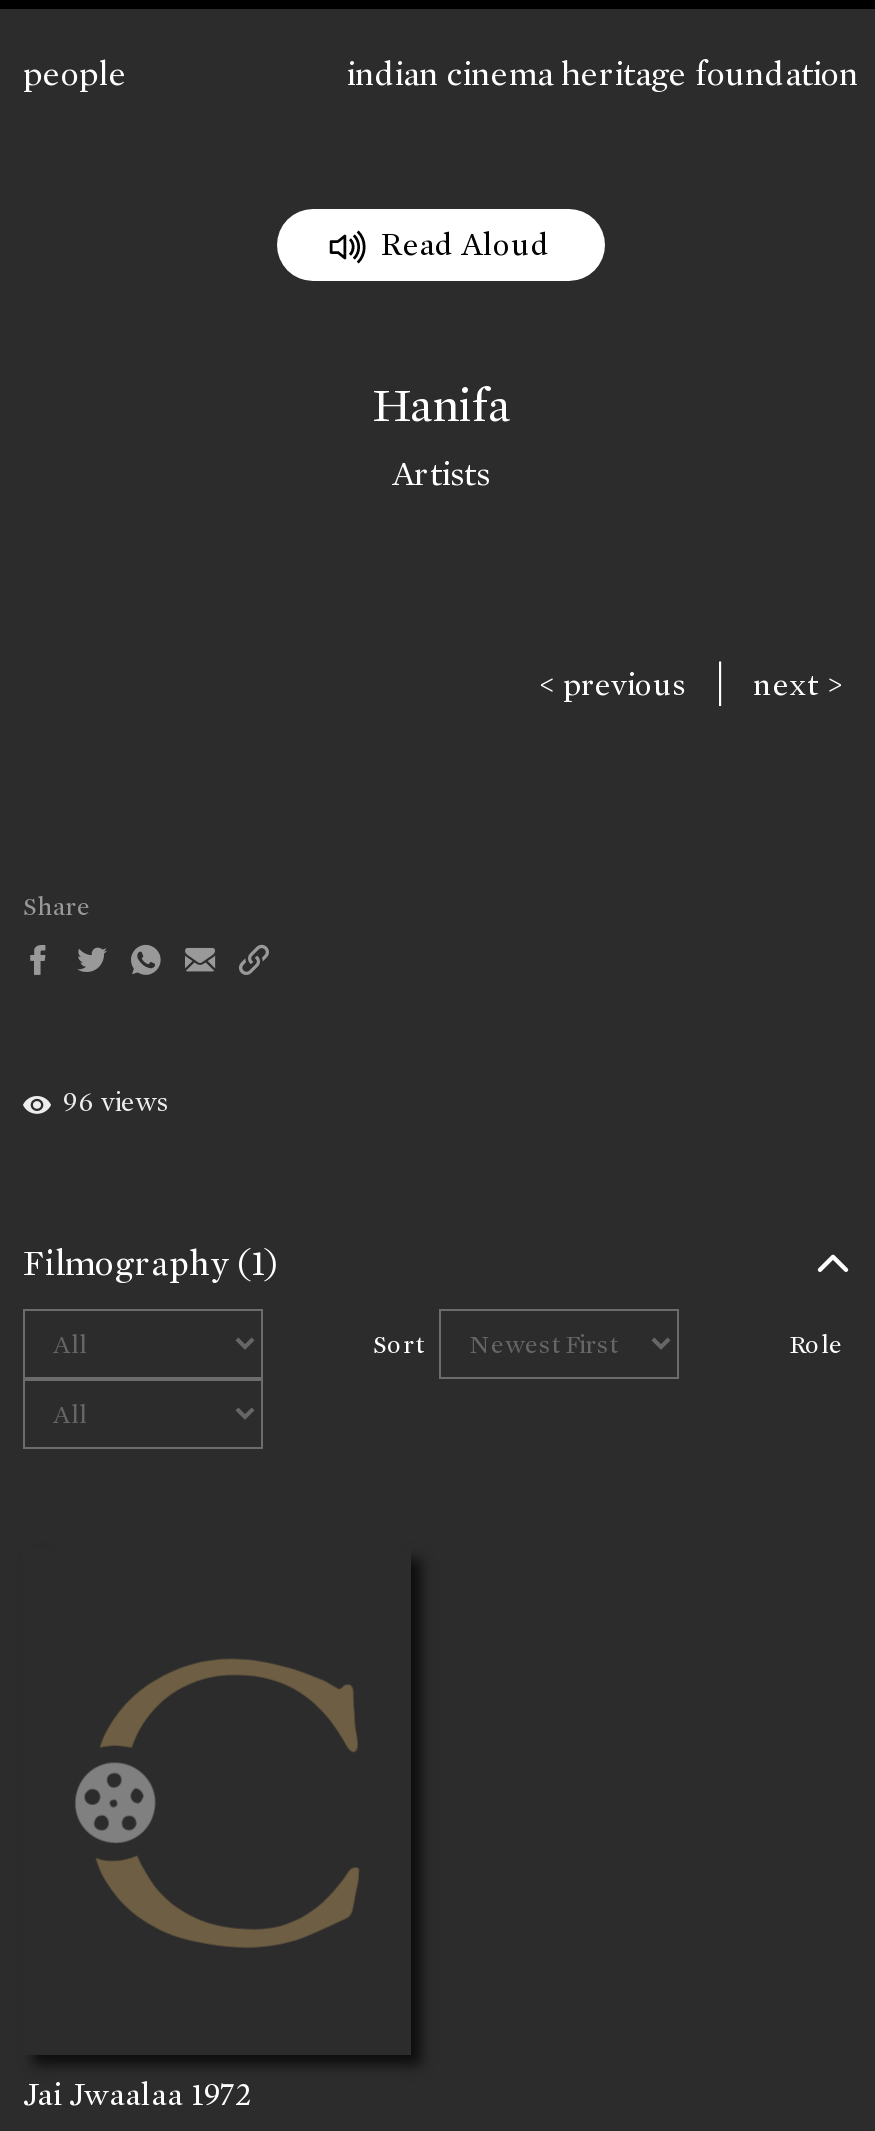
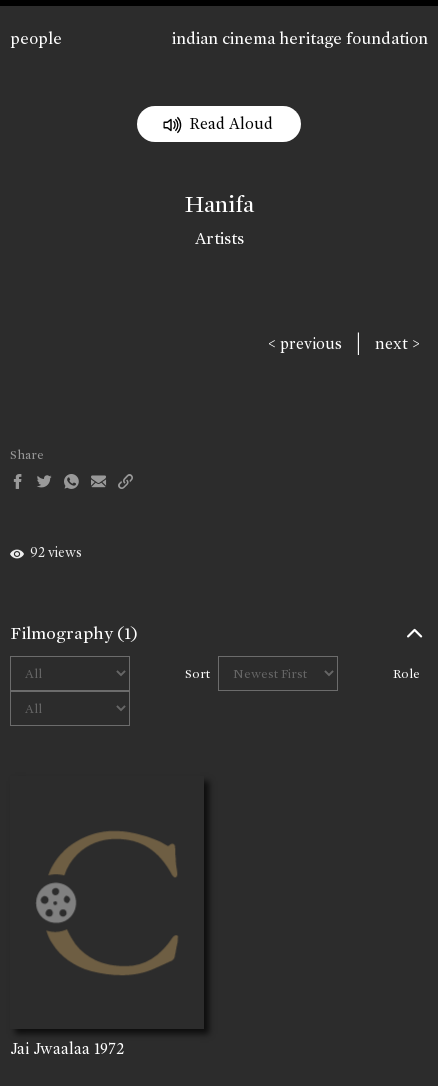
- 96 views
+ 92 views
